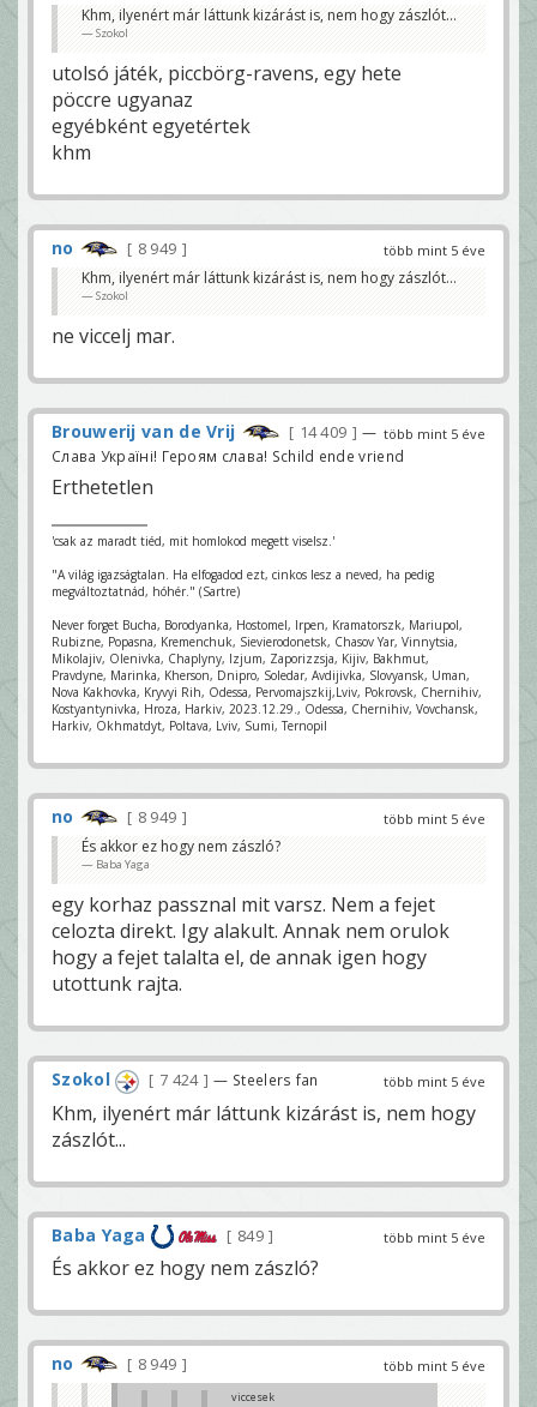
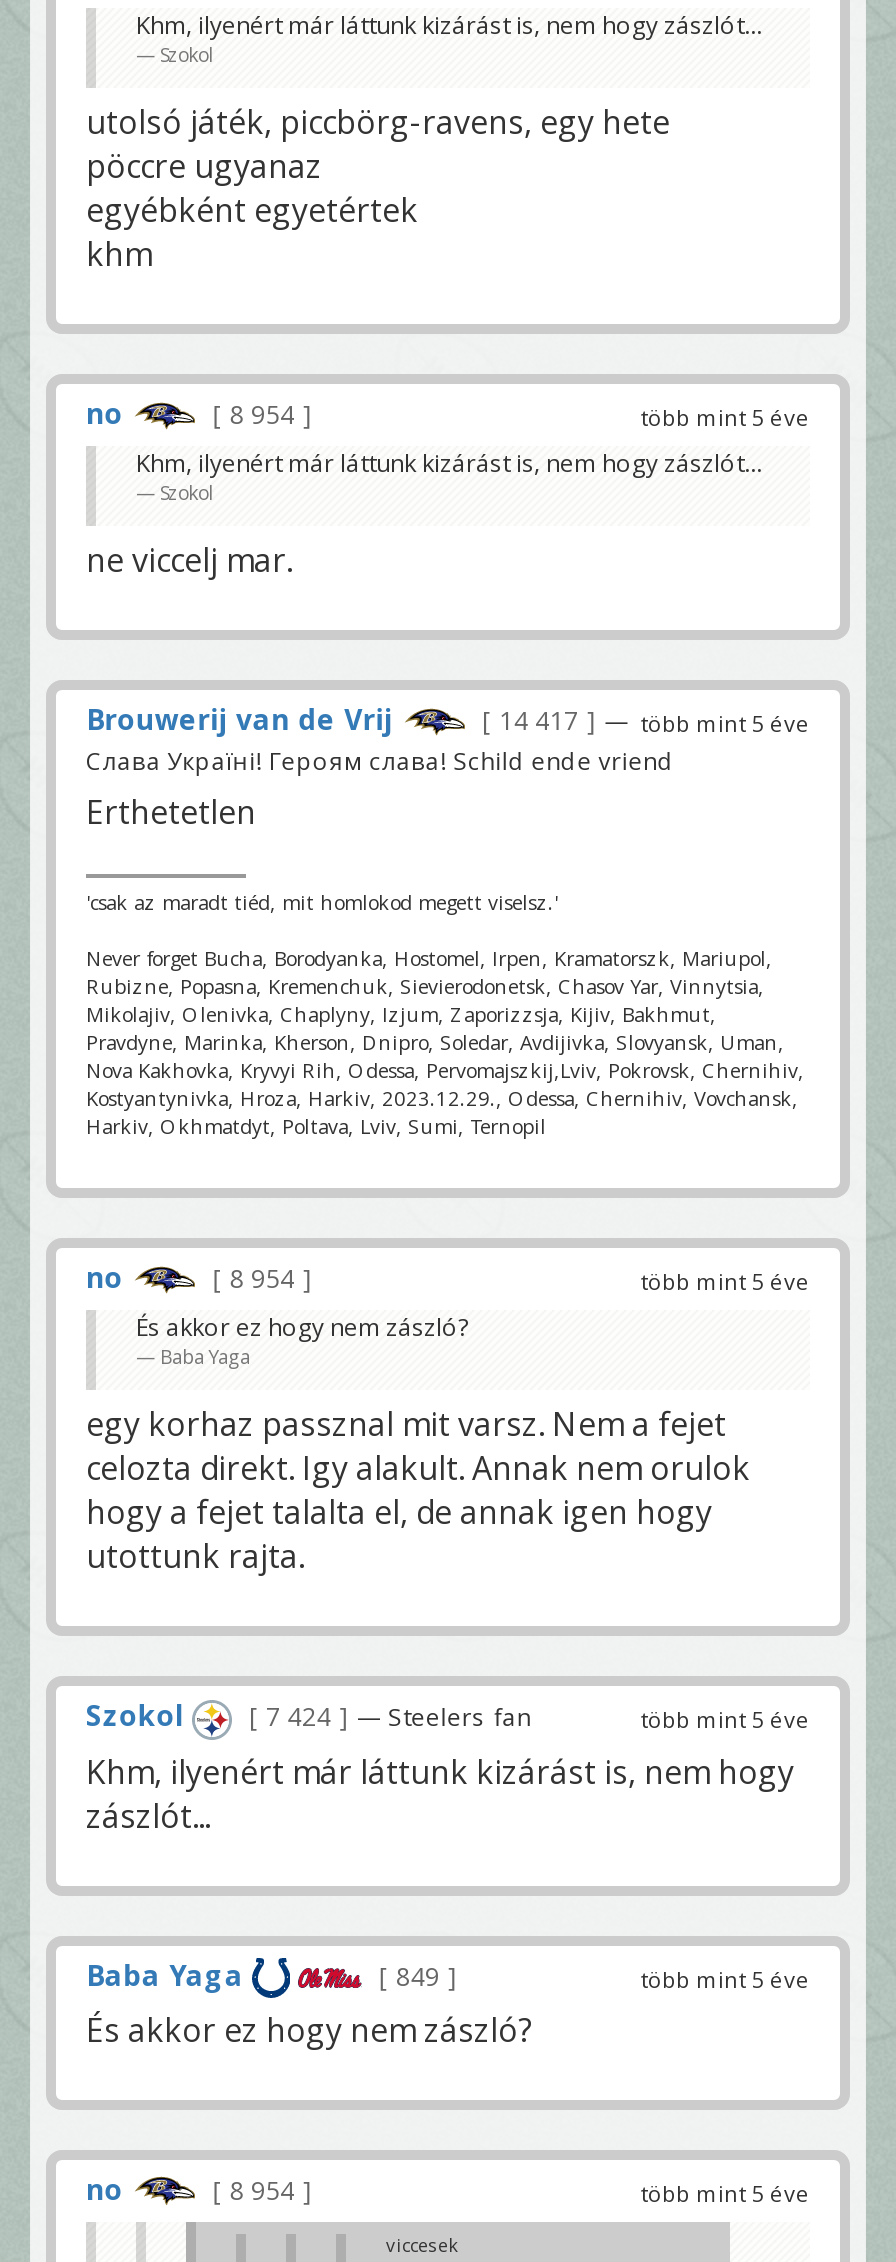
- 8 949
+ 8 954

- 14 409
+ 14 417

- "A világ igazságtalan. Ha elfogadod ezt, cinkos lesz a neved, ha pedig
- megváltoztatnád, hóhér." (Sartre)

- 8 949
+ 8 954

- 8 949
+ 8 954
